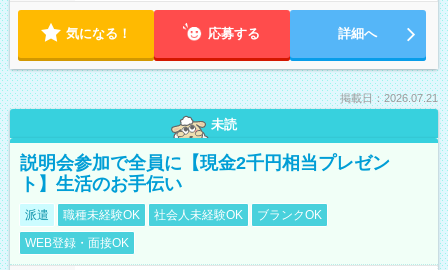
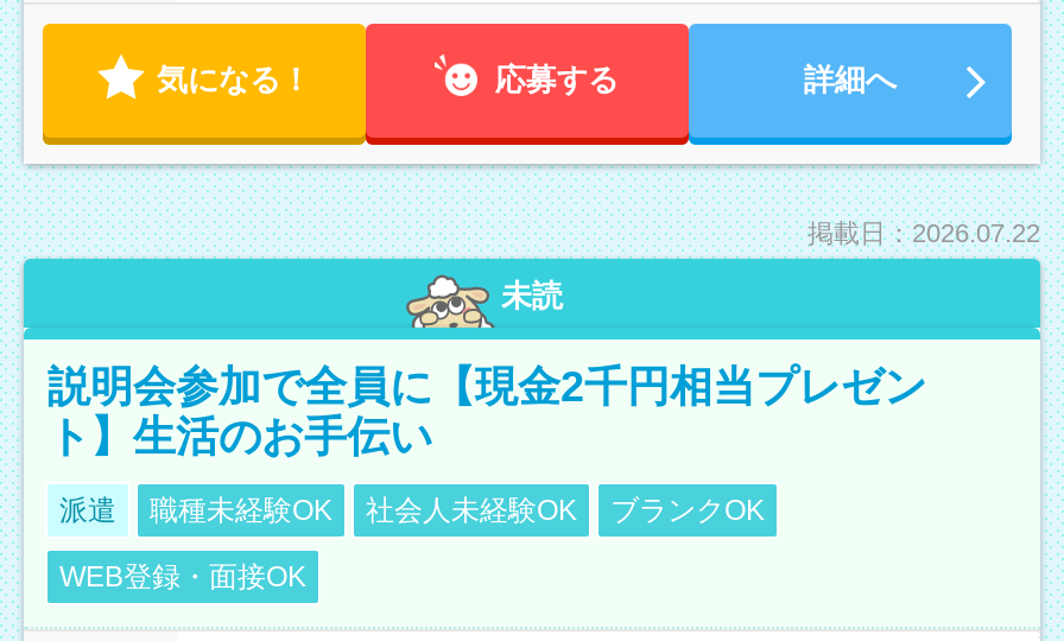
- 掲載日：2026.07.21
+ 掲載日：2026.07.22
